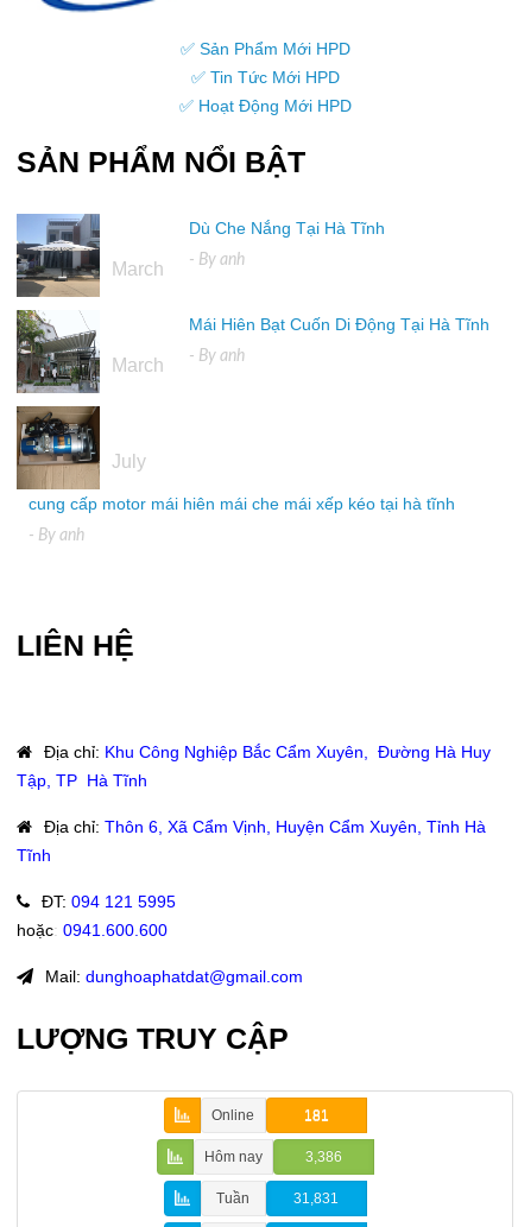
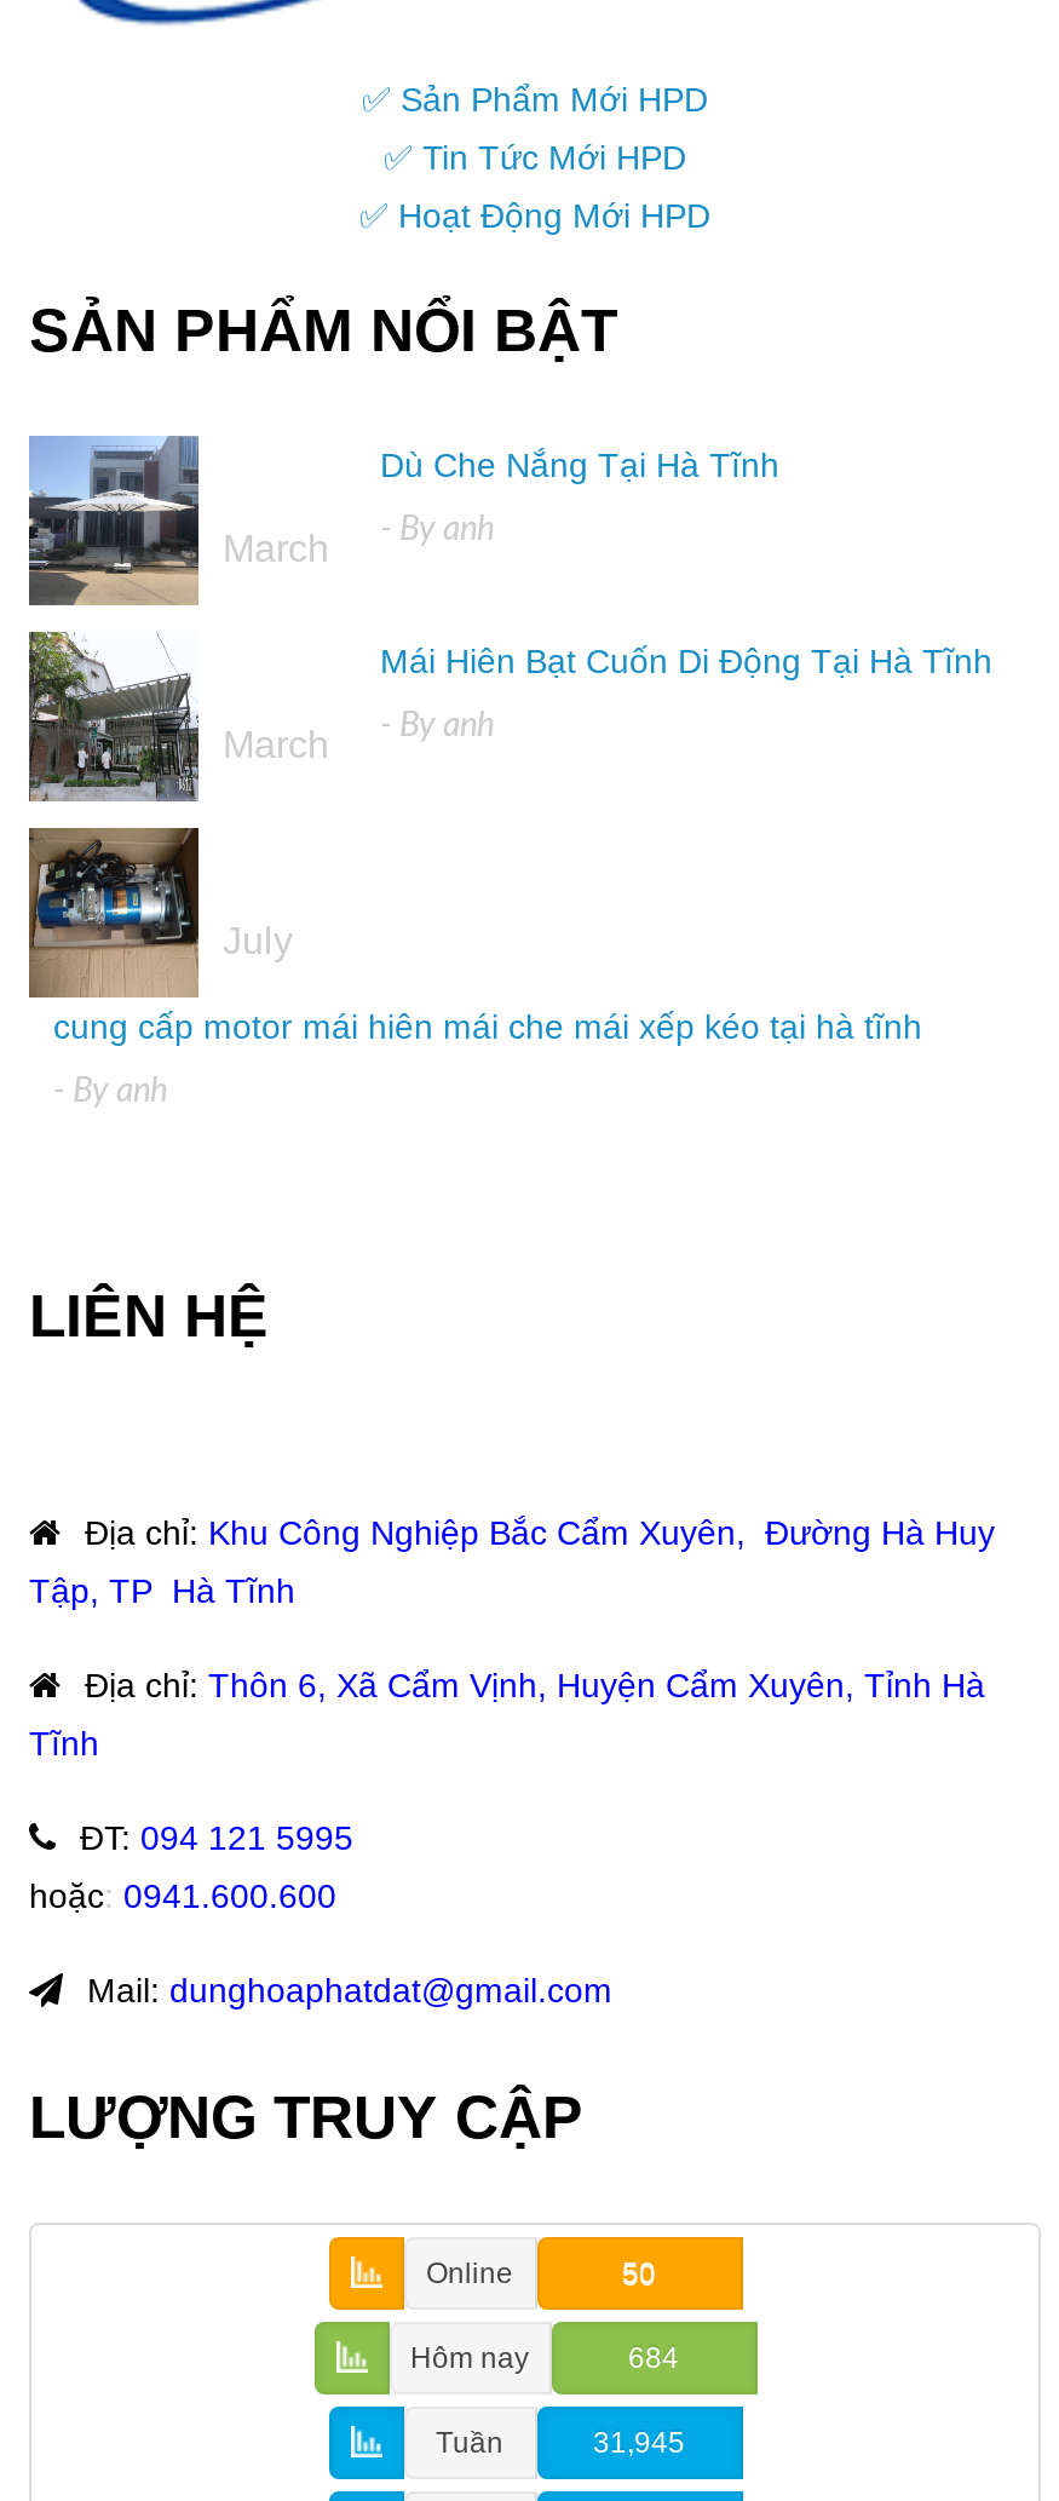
- 181
+ 50

- 3,386
+ 684

- 31,831
+ 31,945
